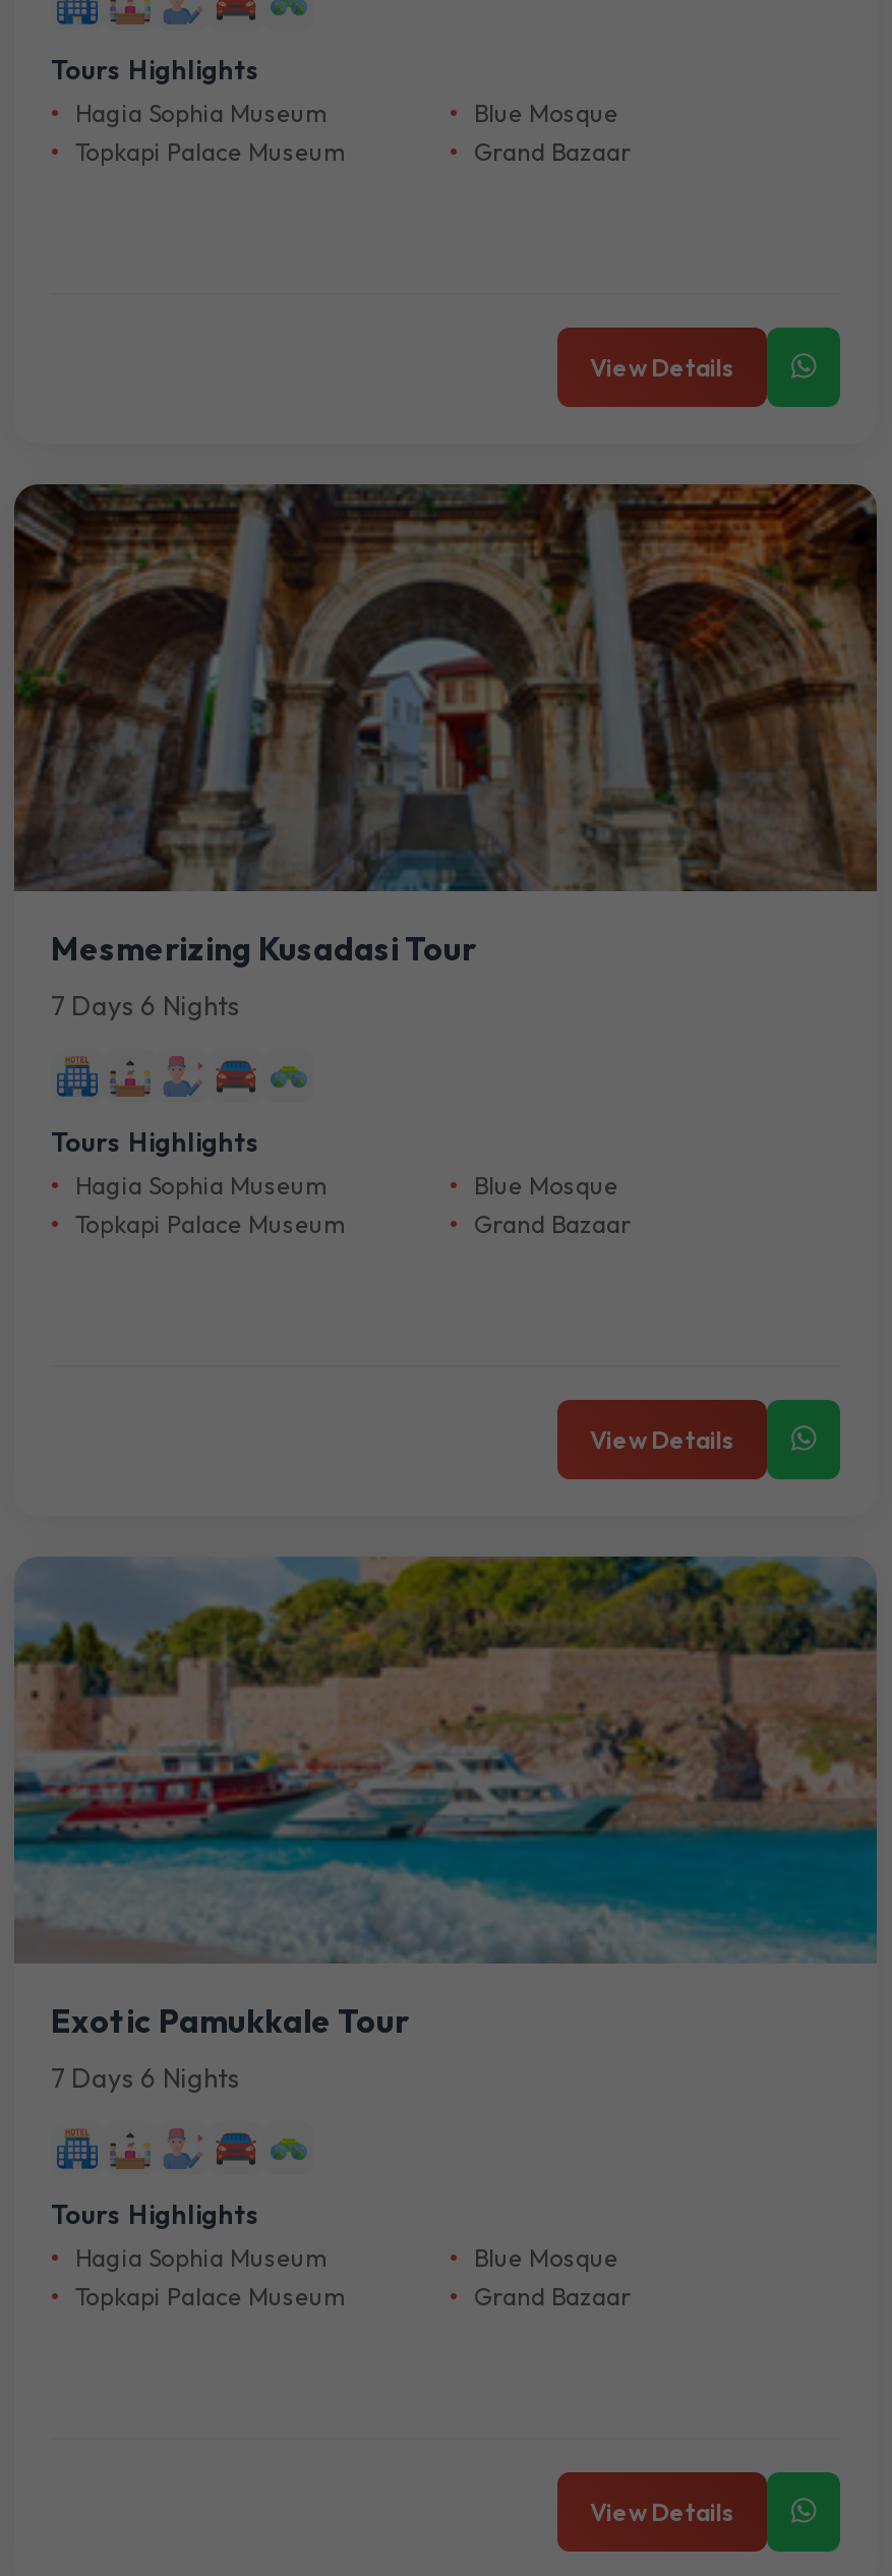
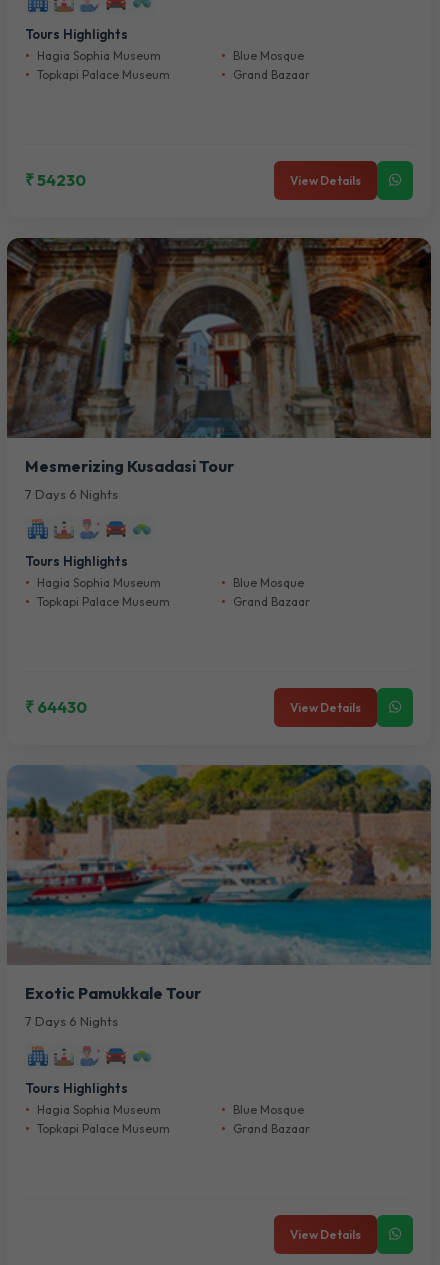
+ ₹ 54230

+ ₹ 64430
